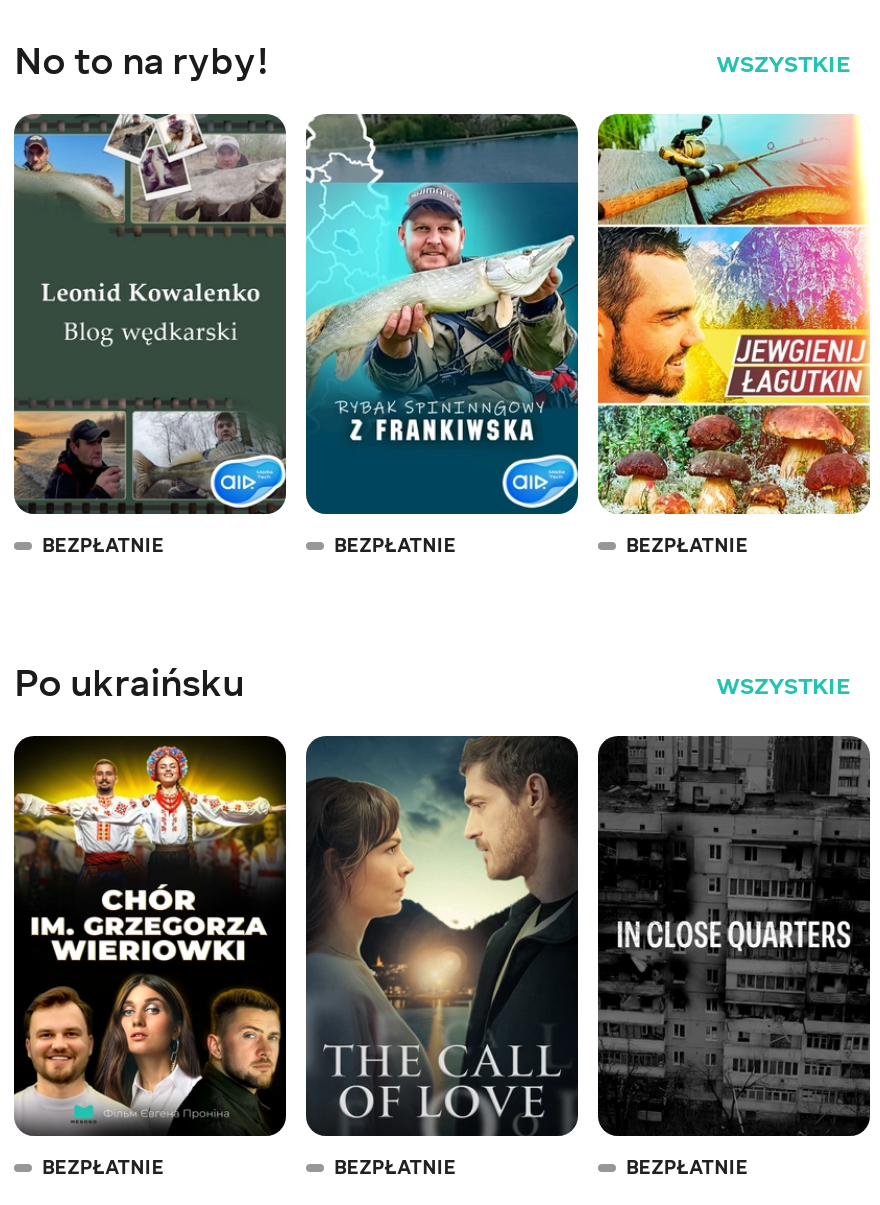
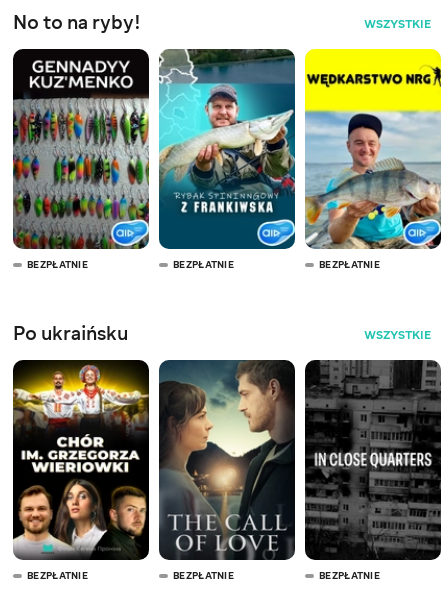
- [image]
+ [image]

- [image]
+ [image]
